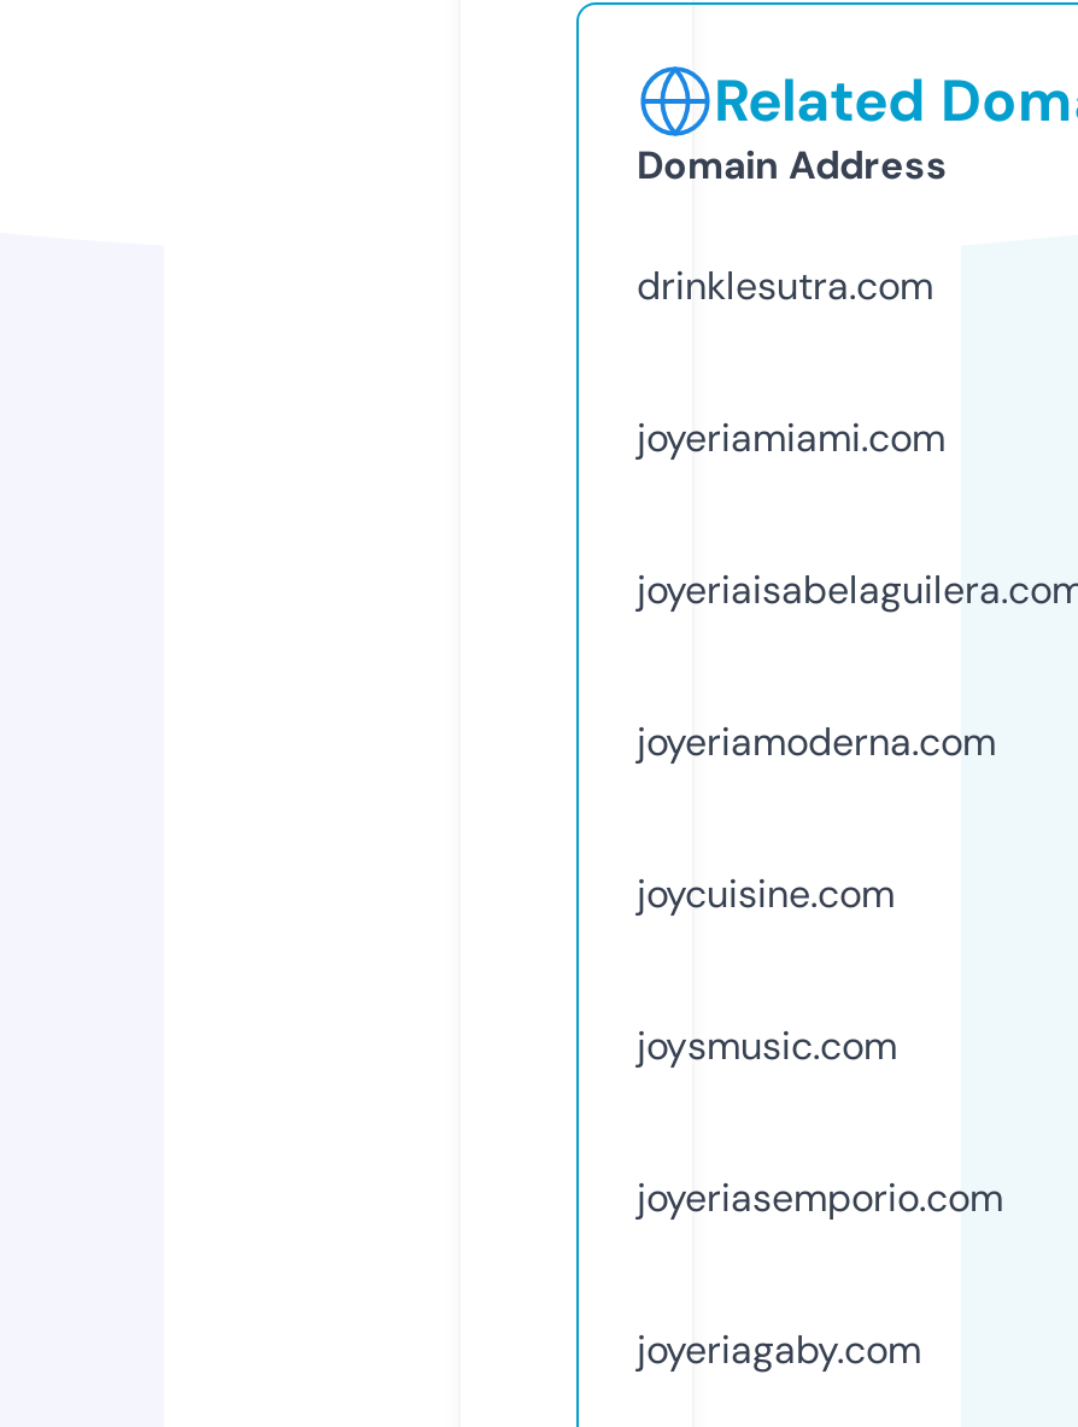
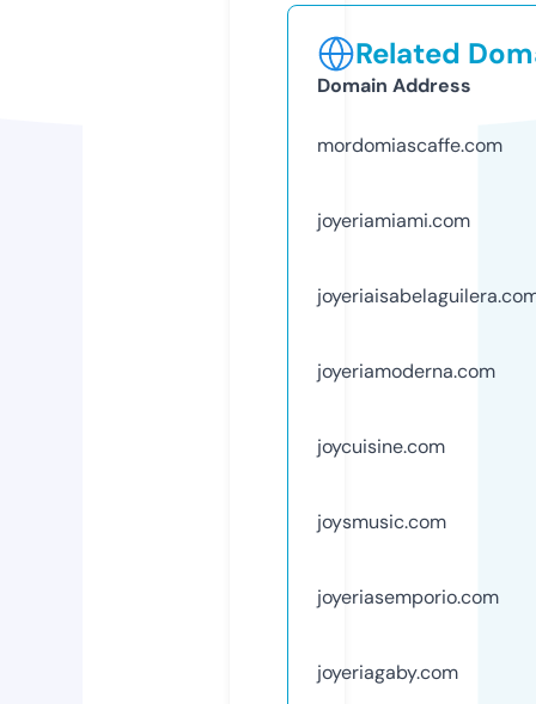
- drinklesutra.com
+ mordomiascaffe.com
